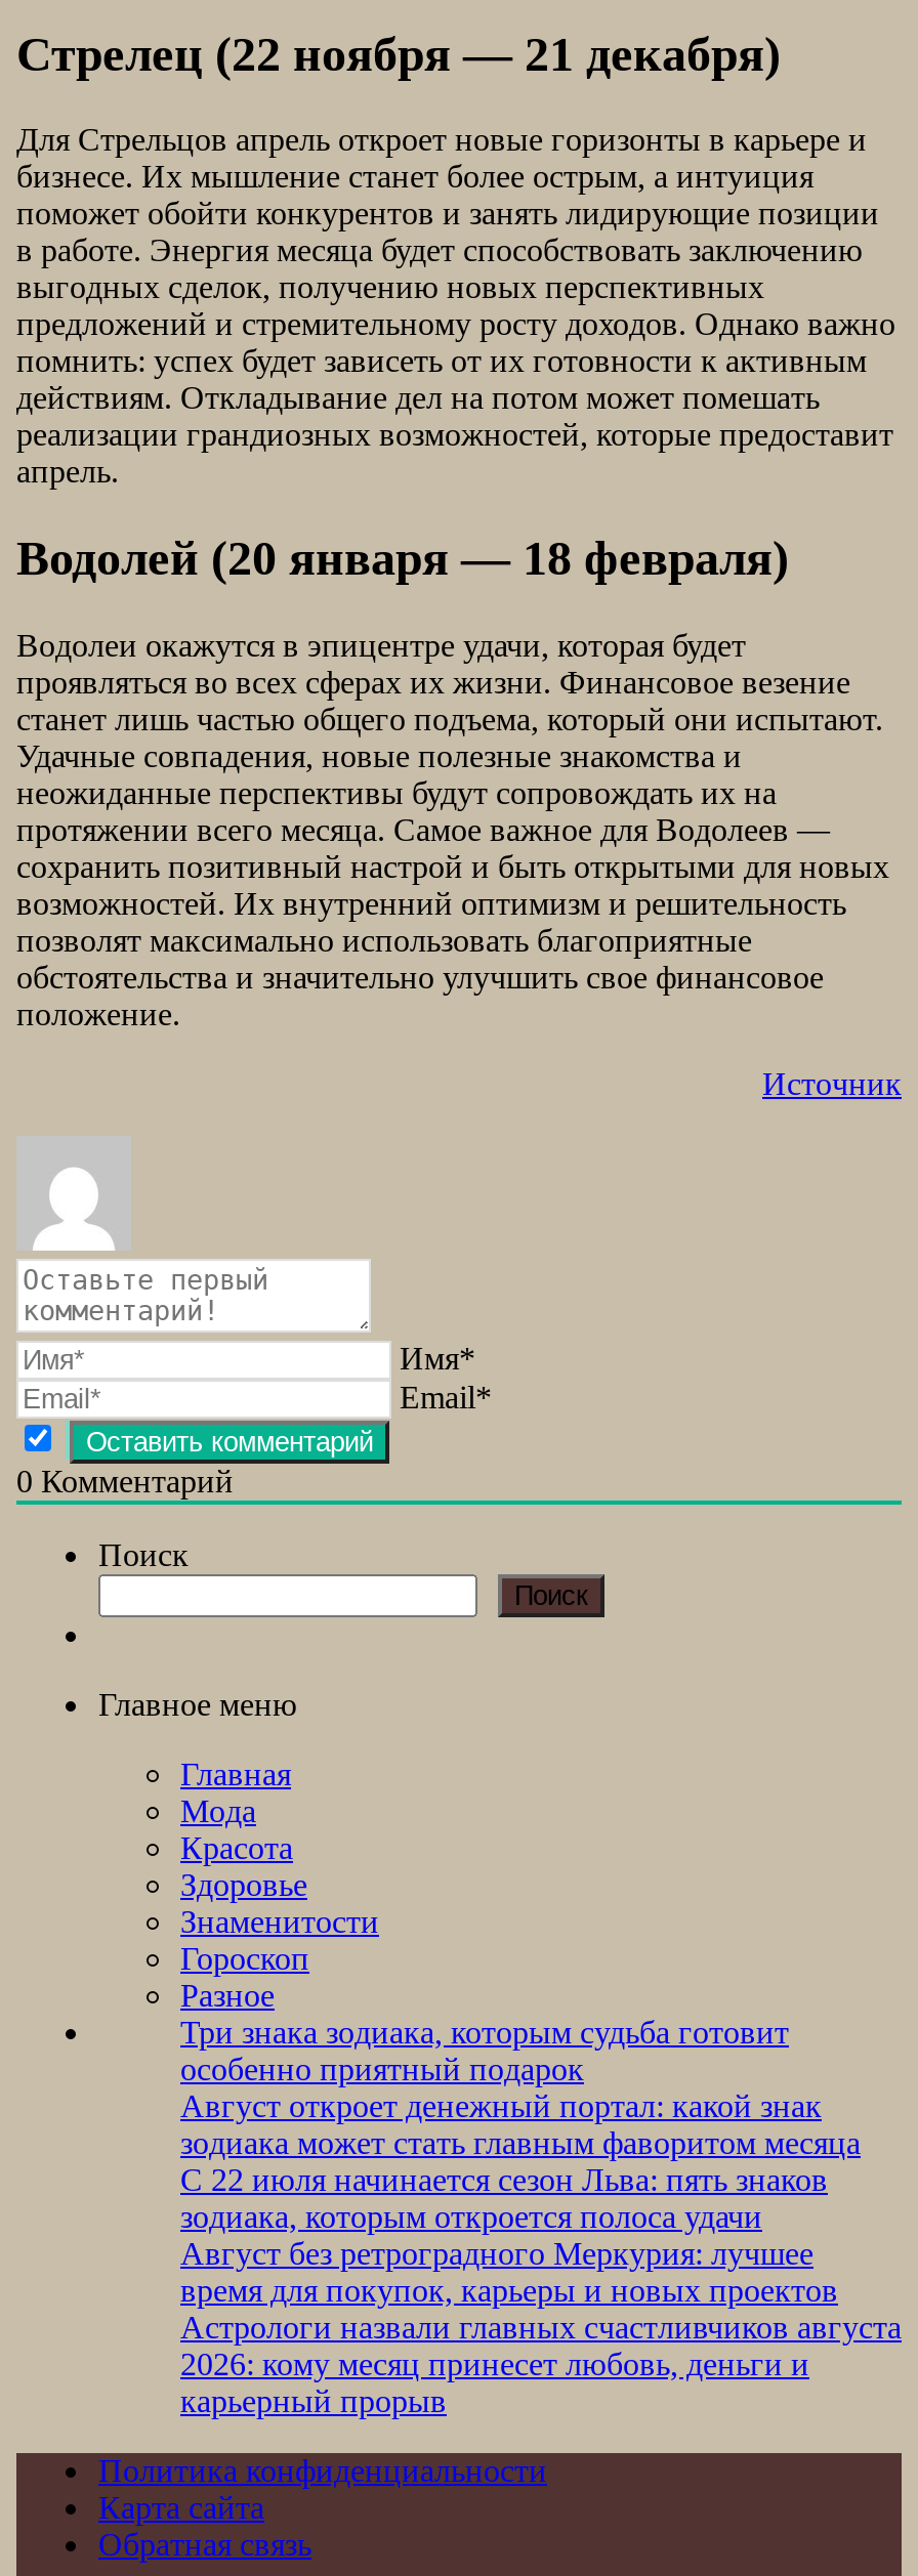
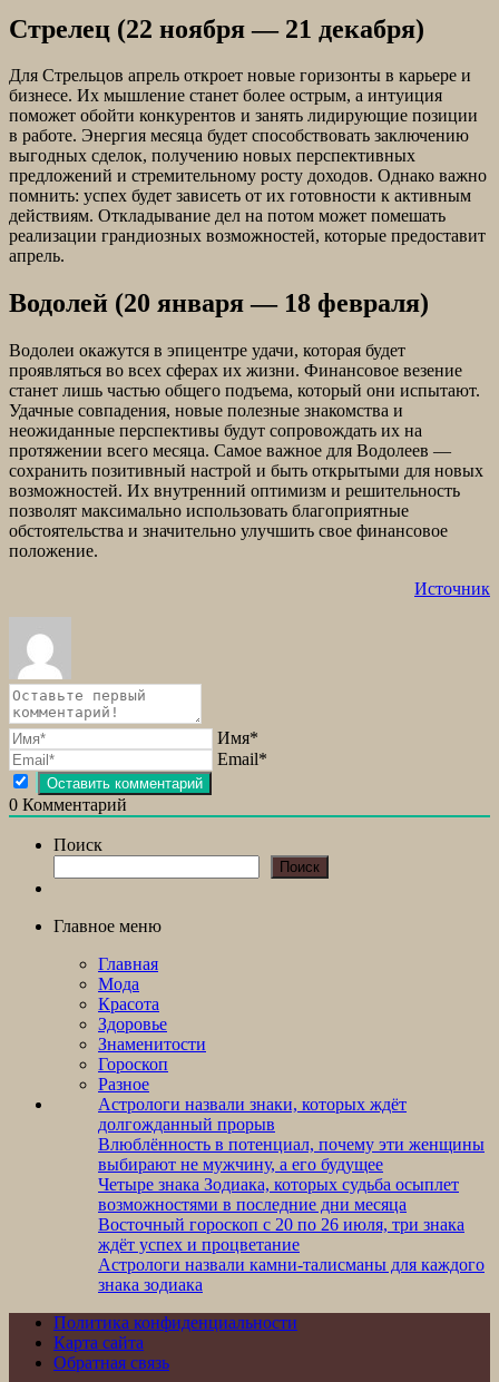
- Три знака зодиака, которым судьба готовит
- особенно приятный подарок
- Август откроет денежный портал: какой знак
- зодиака может стать главным фаворитом месяца
- С 22 июля начинается сезон Льва: пять знаков
- зодиака, которым откроется полоса удачи
- Август без ретроградного Меркурия: лучшее
- время для покупок, карьеры и новых проектов
- Астрологи назвали главных счастливчиков августа
- 2026: кому месяц принесет любовь, деньги и
- карьерный прорыв
+ Астрологи назвали знаки, которых ждёт
+ долгожданный прорыв
+ Влюблённость в потенциал, почему эти женщины
+ выбирают не мужчину, а его будущее
+ Четыре знака Зодиака, которых судьба осыплет
+ возможностями в последние дни месяца
+ Восточный гороскоп с 20 по 26 июля, три знака
+ ждёт успех и процветание
+ Астрологи назвали камни-талисманы для каждого
+ знака зодиака
